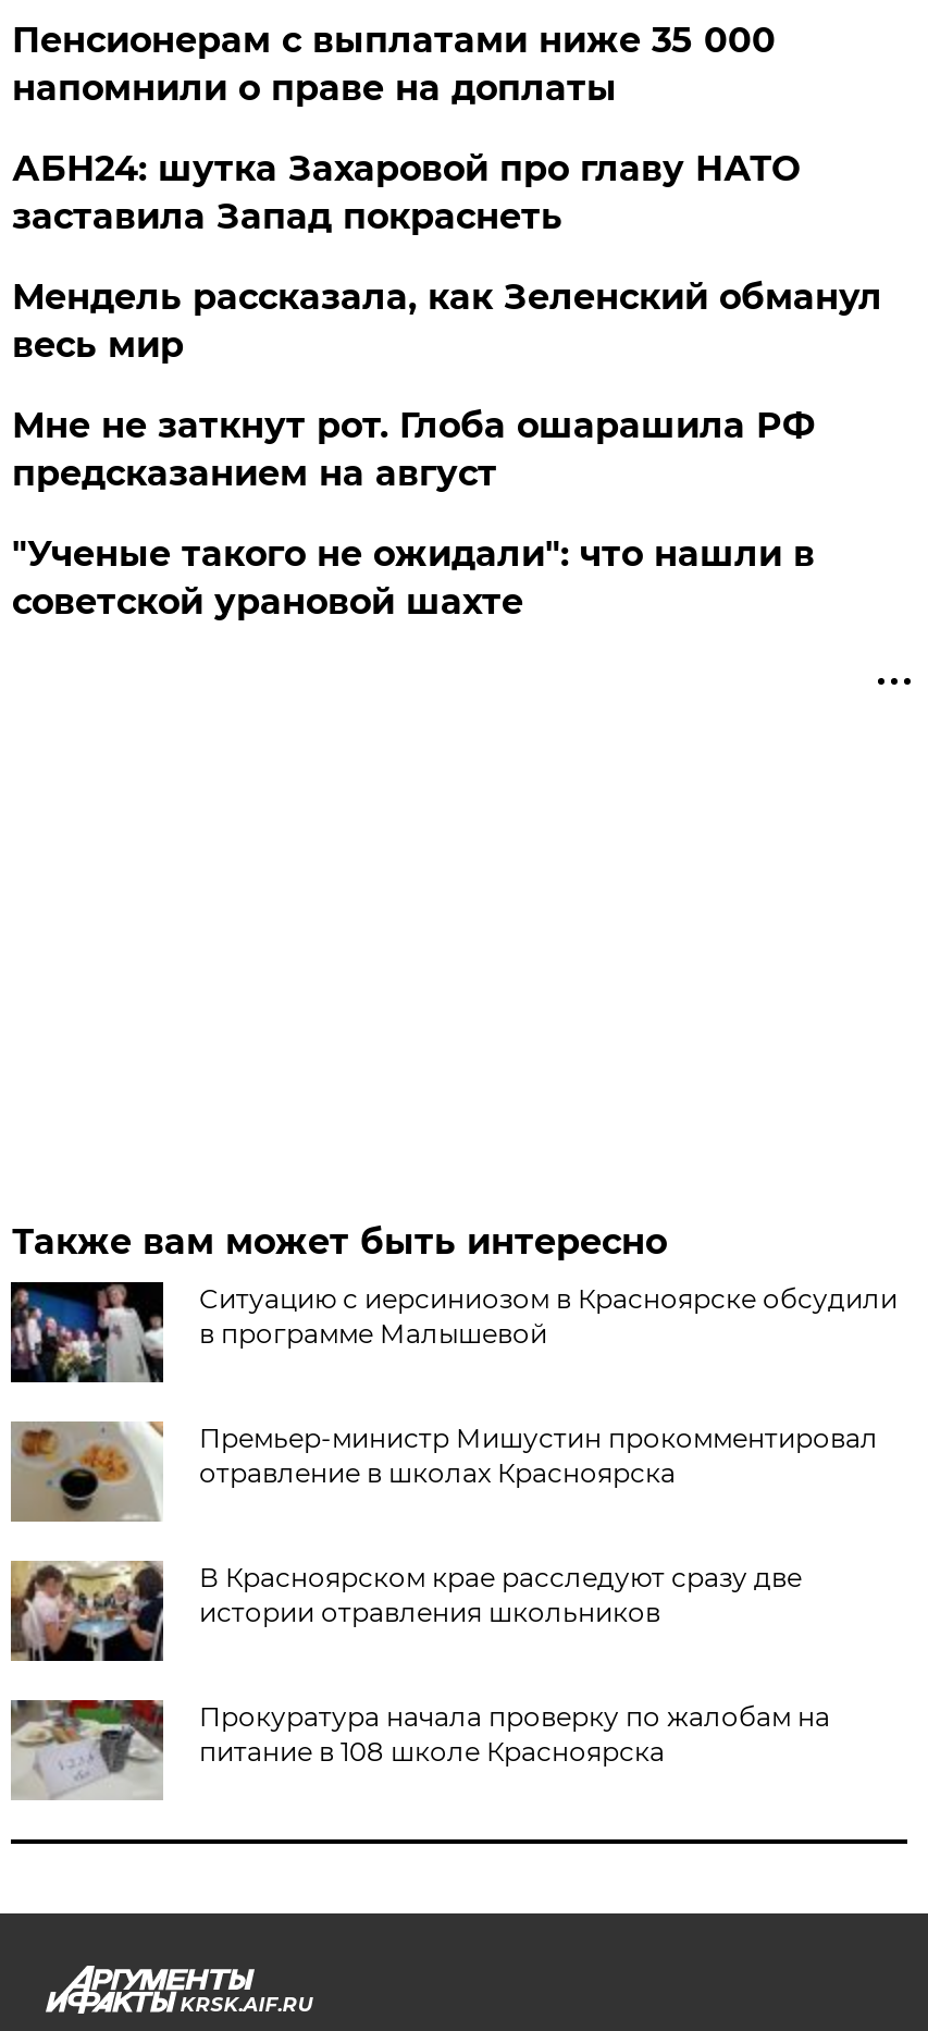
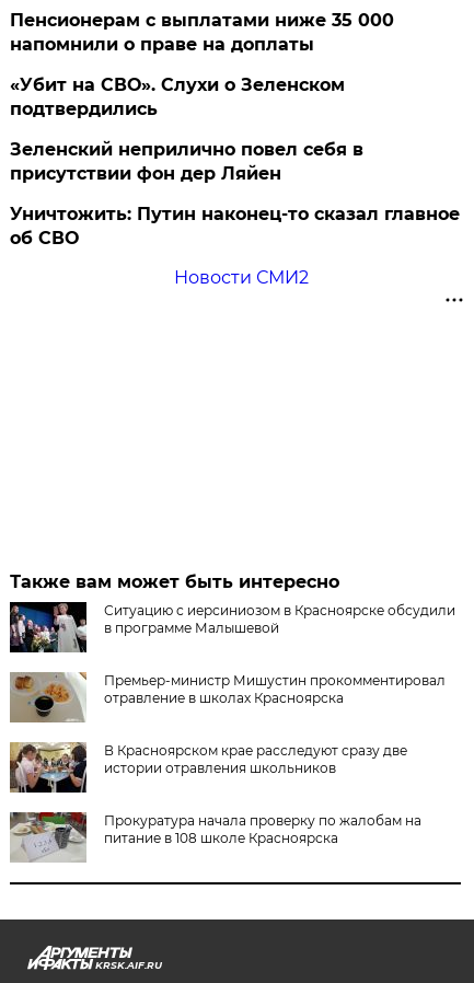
- АБН24: шутка Захаровой про главу НАТО
- заставила Запад покраснеть
+ «Убит на СВО». Слухи о Зеленском
+ подтвердились

- Мендель рассказала, как Зеленский обманул
- весь мир
+ Зеленский неприлично повел cебя в
+ присутствии фон дер Ляйен

- Мне не заткнут рот. Глоба ошарашила РФ
- предсказанием на август
+ Уничтожить: Путин наконец-то сказал главное
+ об СВО

- "Ученые такого не ожидали": что нашли в
- советской урановой шахте
+ Новости СМИ2
